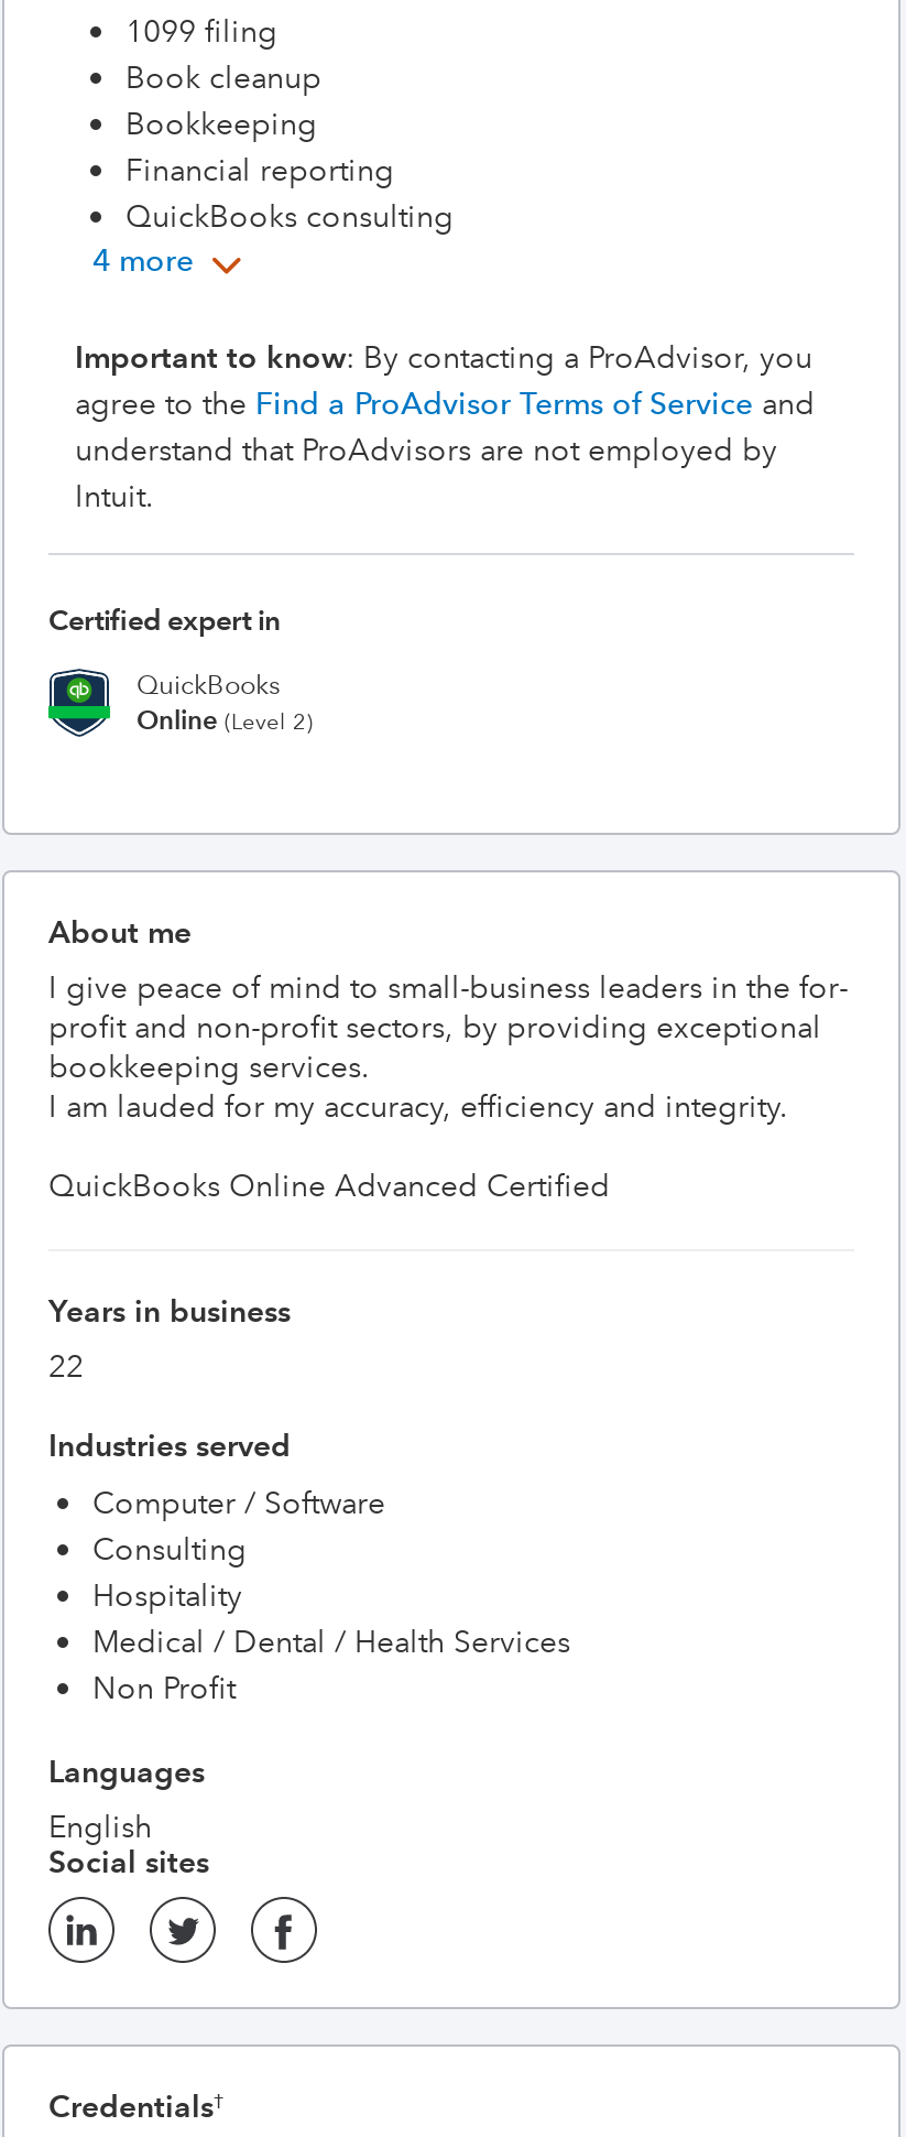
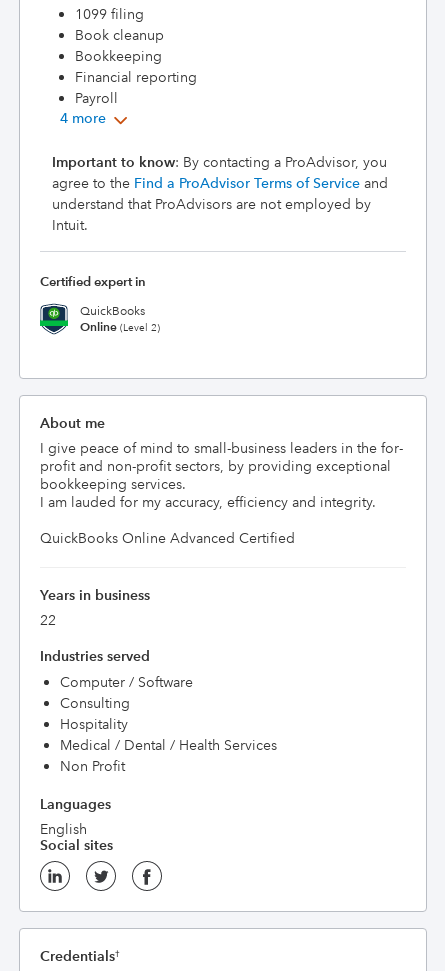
- QuickBooks consulting
+ Payroll
